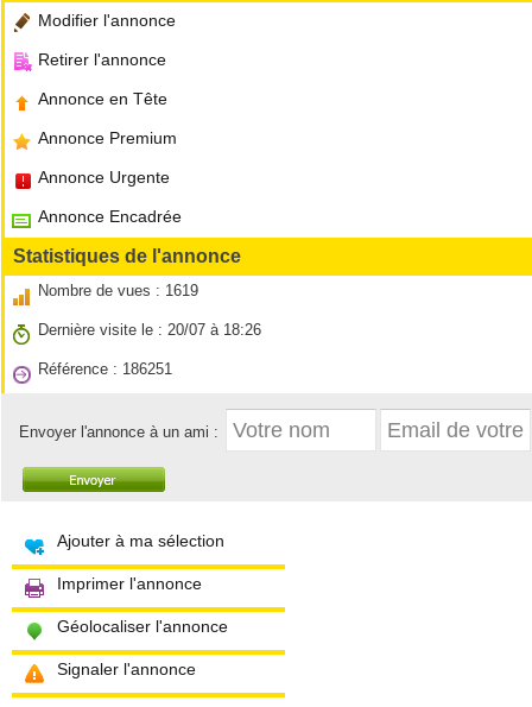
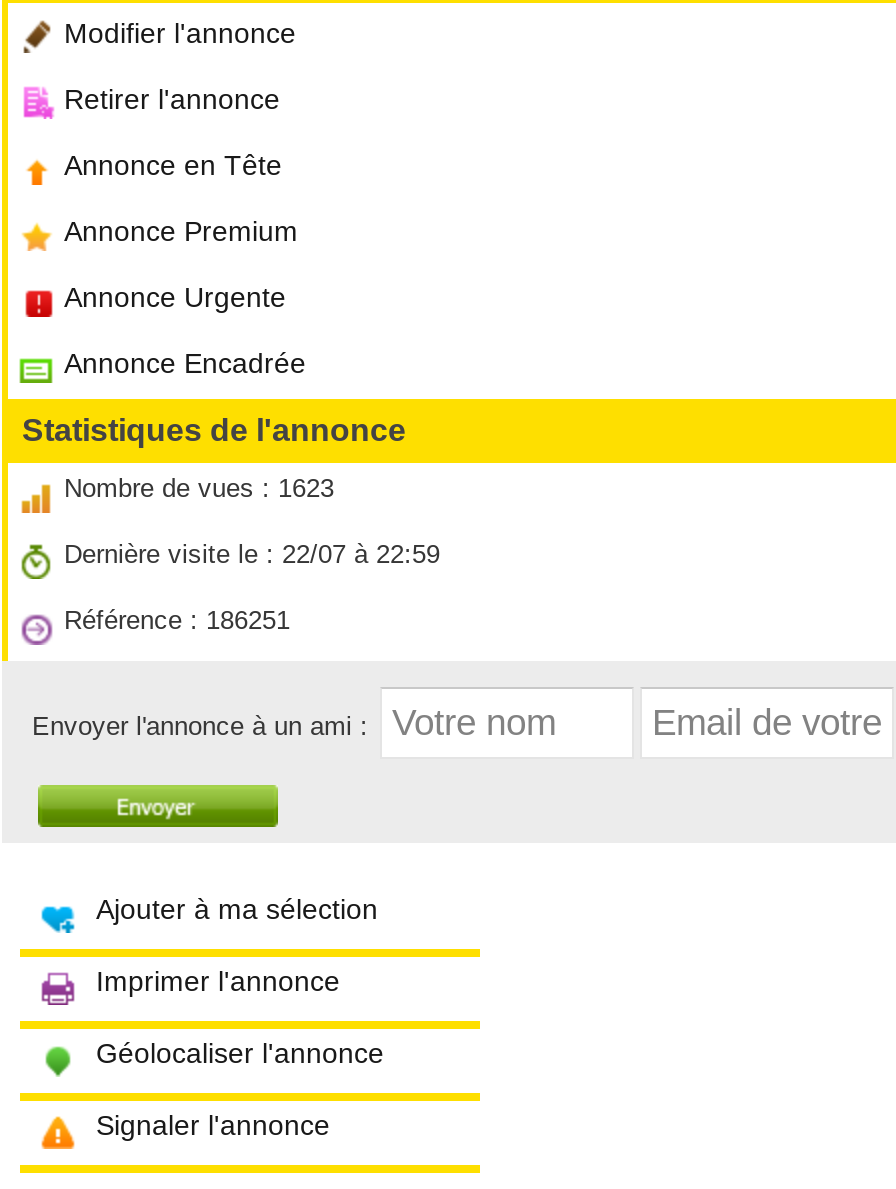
- Nombre de vues : 1619
+ Nombre de vues : 1623

- Dernière visite le : 20/07 à 18:26
+ Dernière visite le : 22/07 à 22:59
